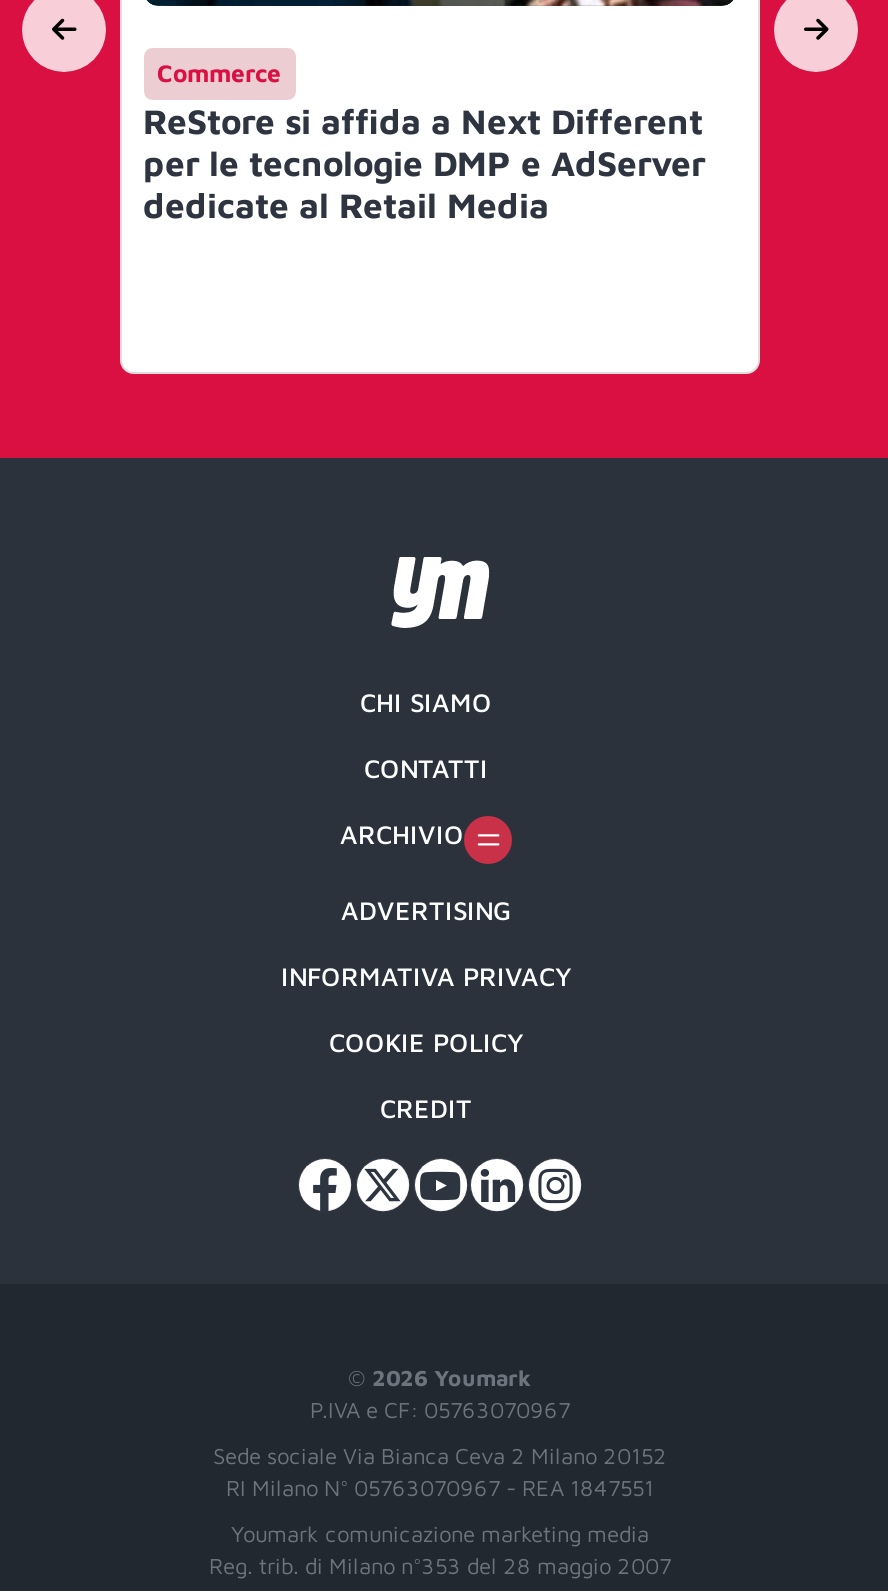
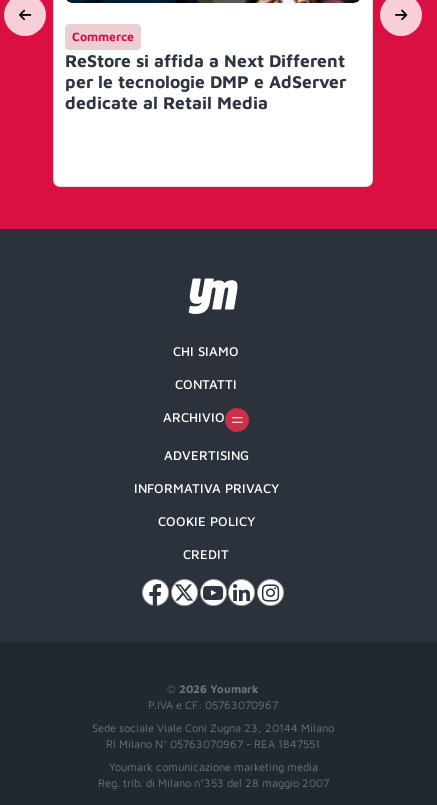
- Sede sociale Via Bianca Ceva 2 Milano 20152
+ Sede sociale Viale Coni Zugna 23, 20144 Milano
